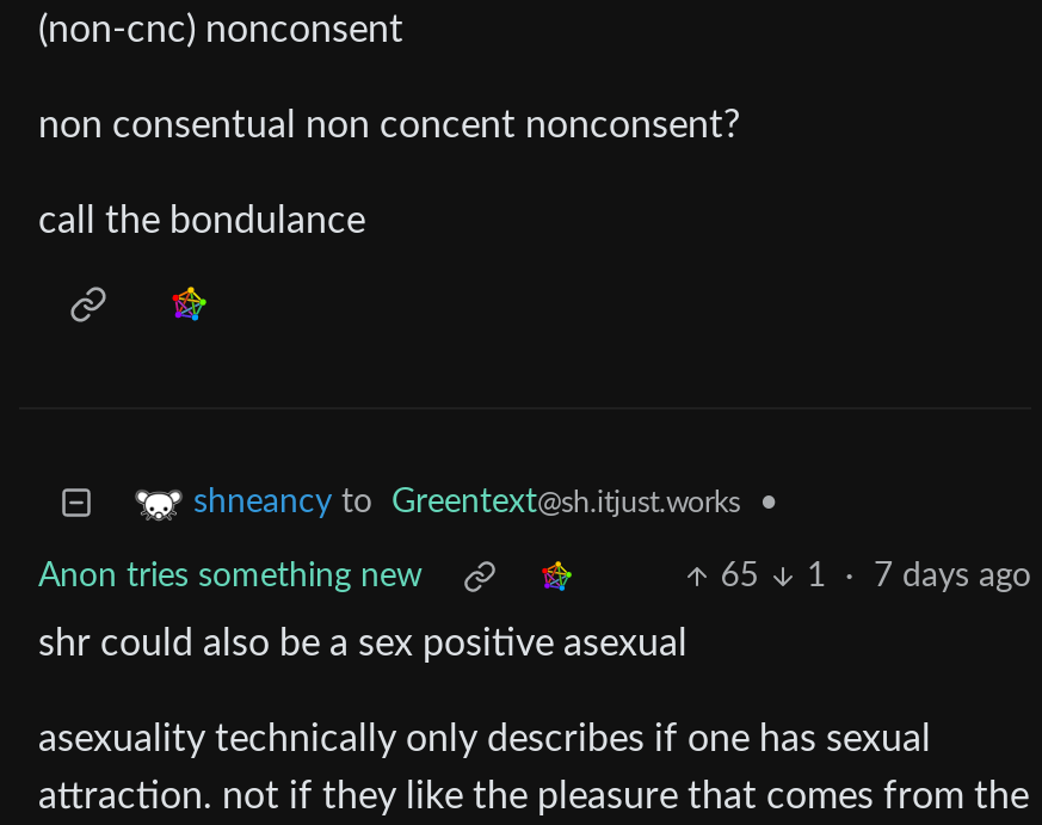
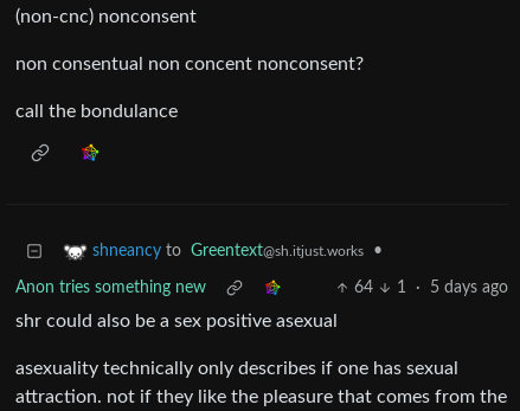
- 65
+ 64

- 1 · 7 days ago
+ 1 · 5 days ago
